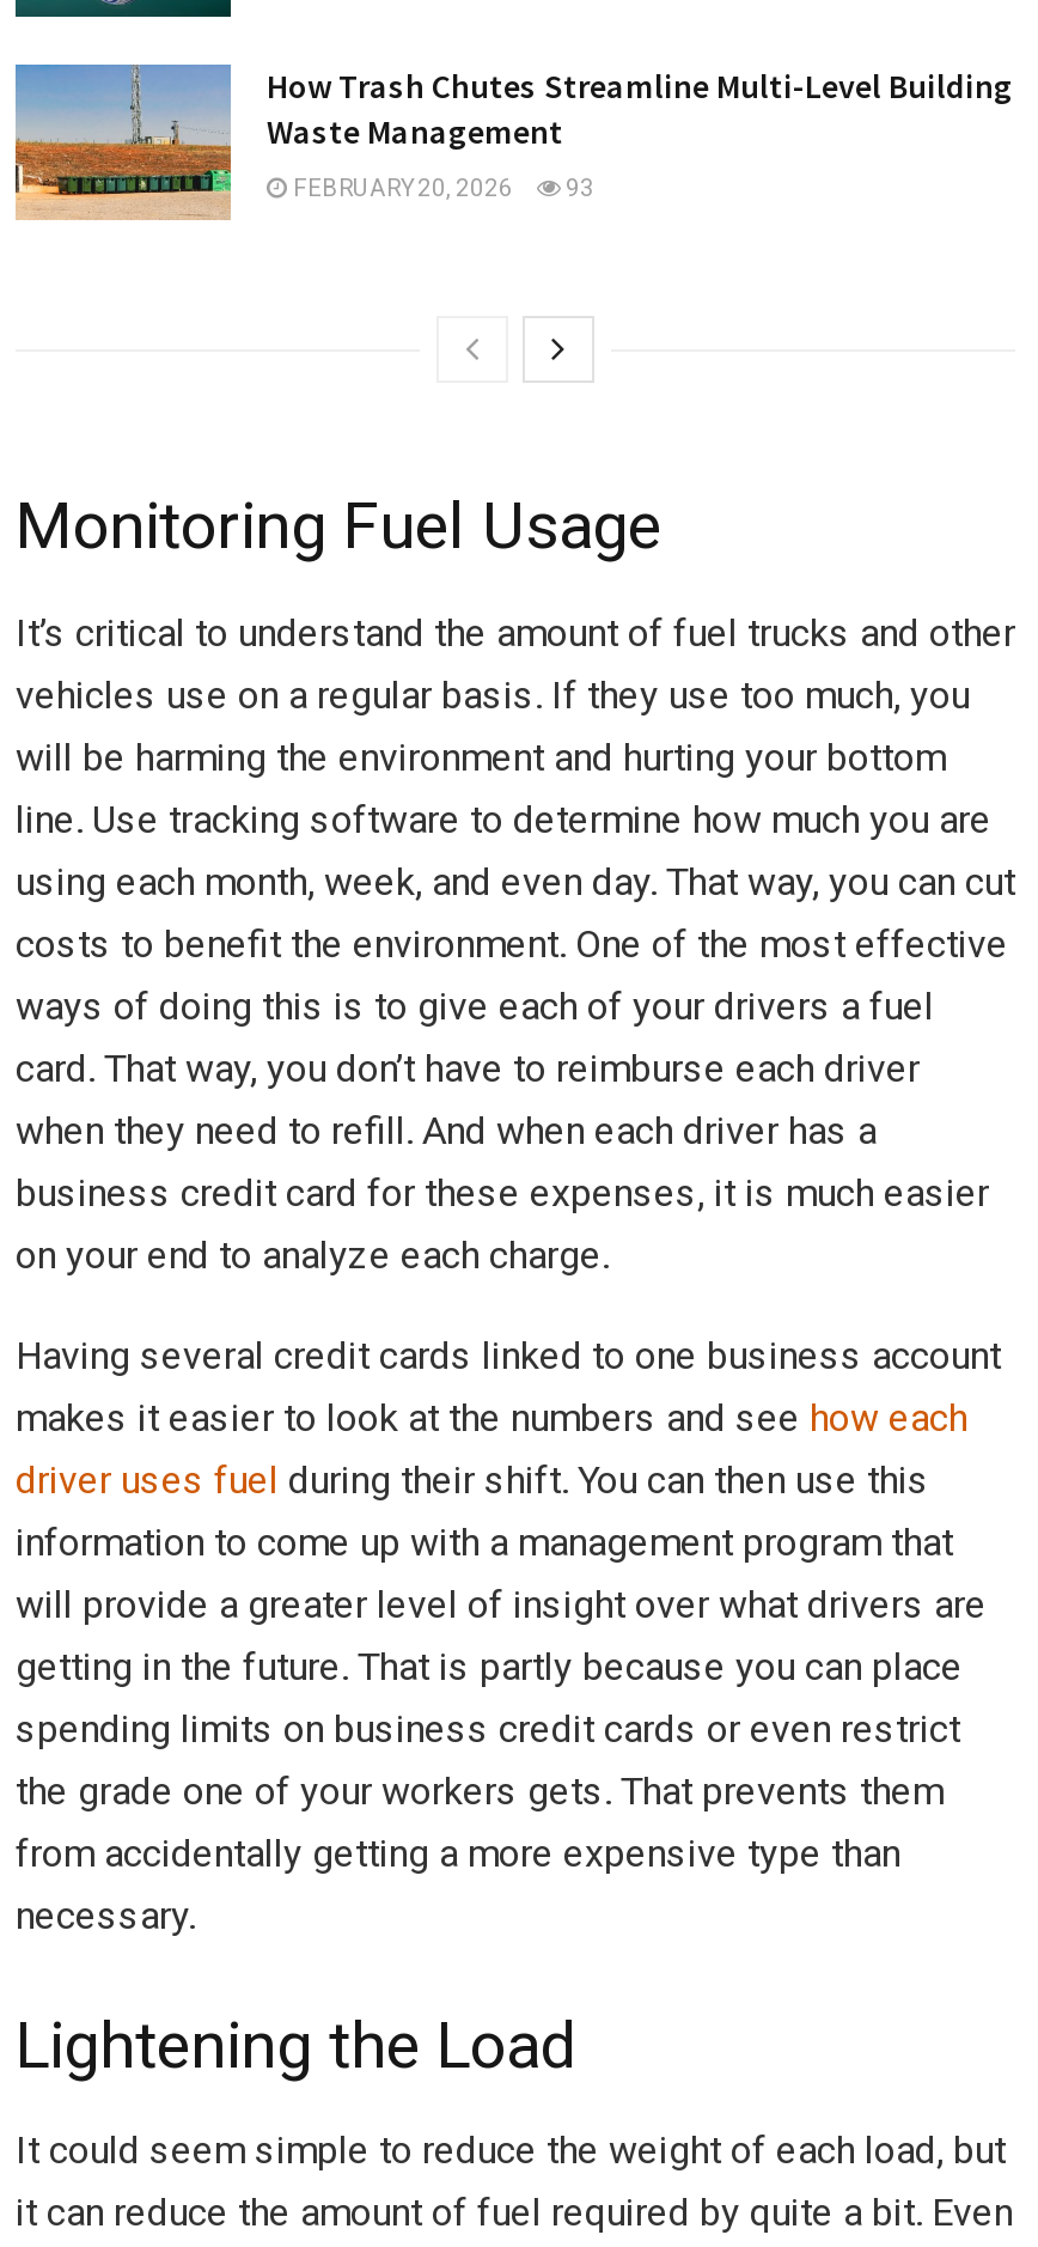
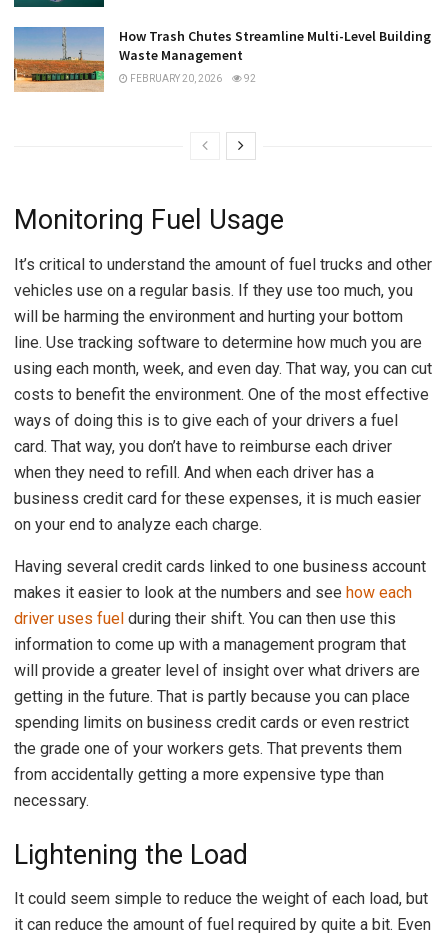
- FEBRUARY 20, 2026 93
+ FEBRUARY 20, 2026 92
